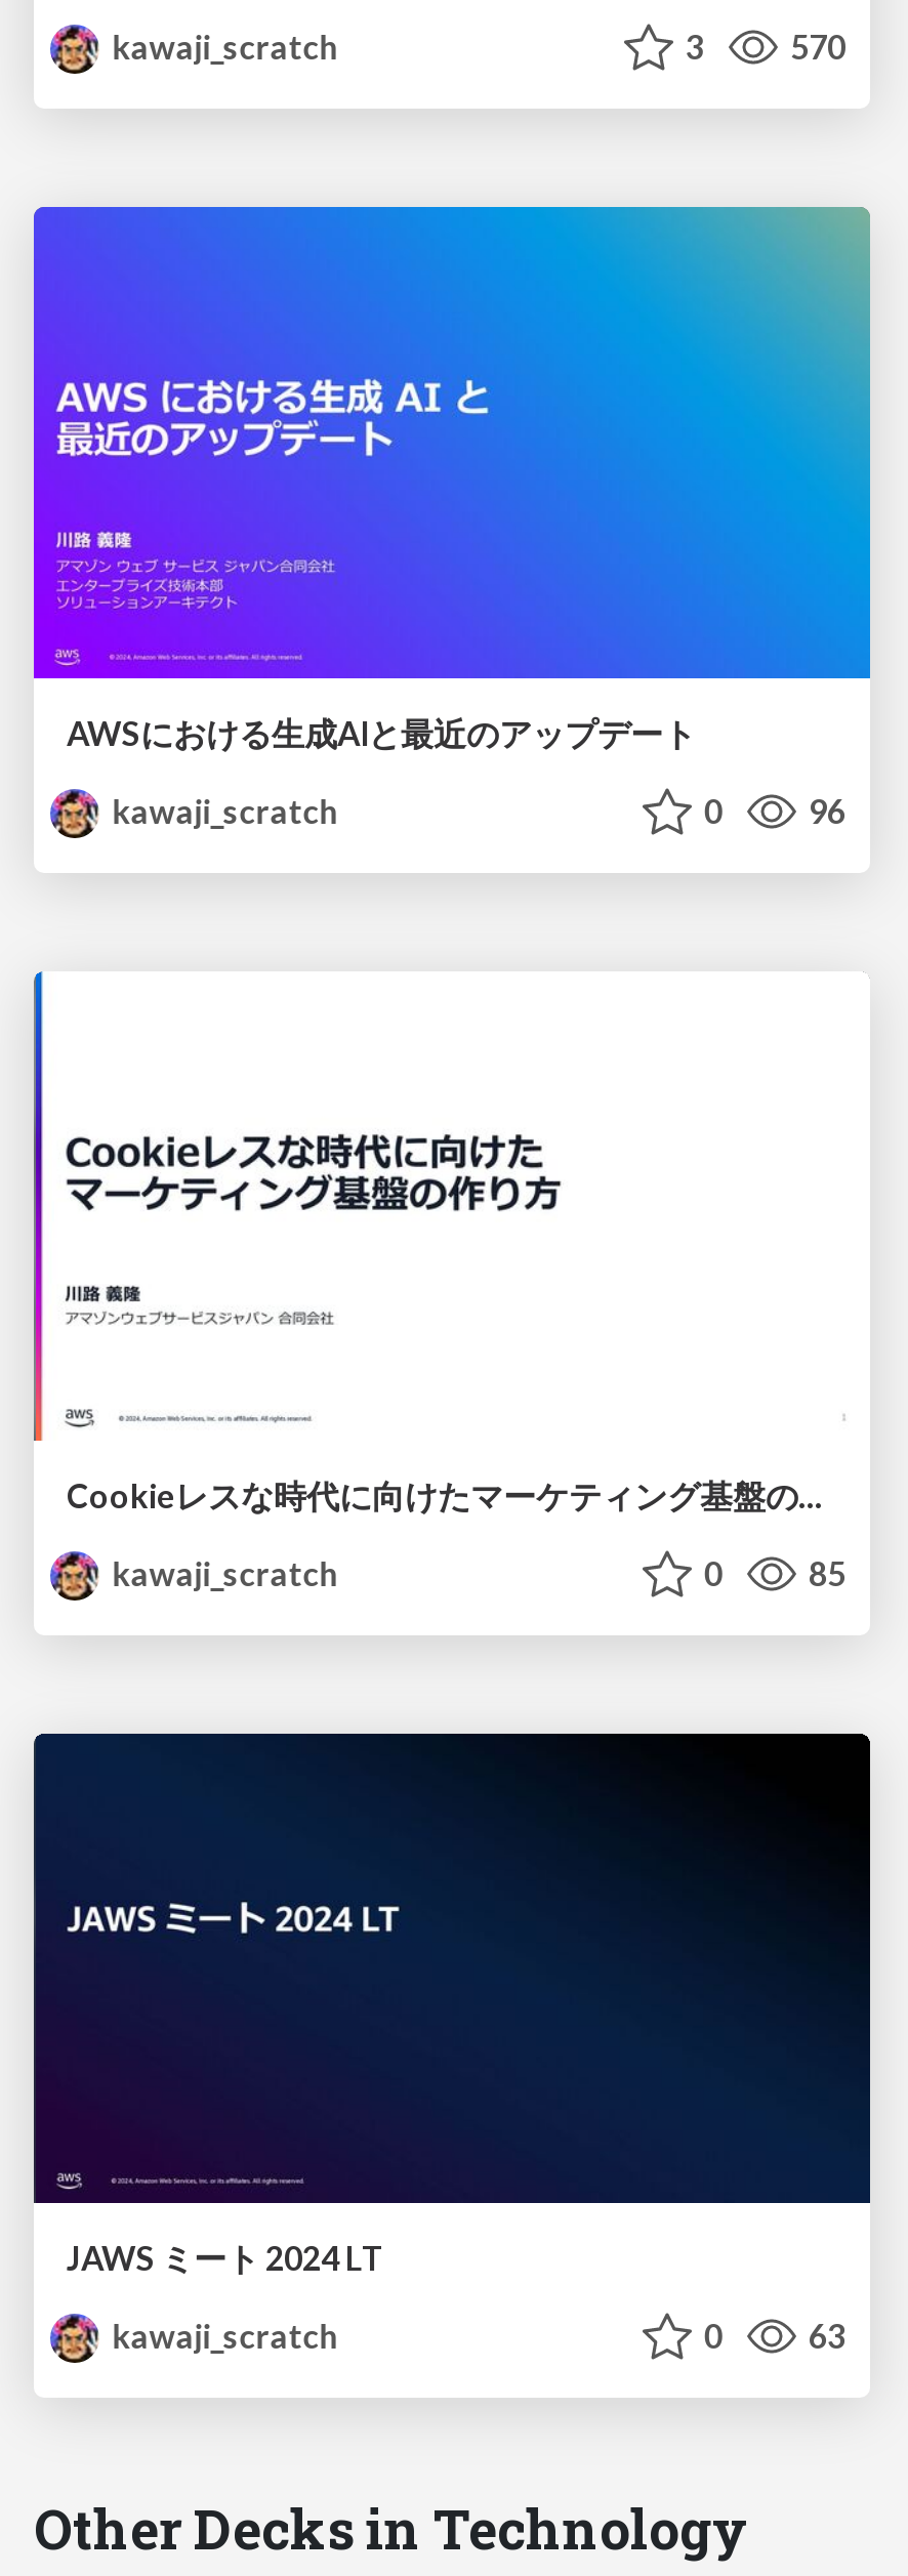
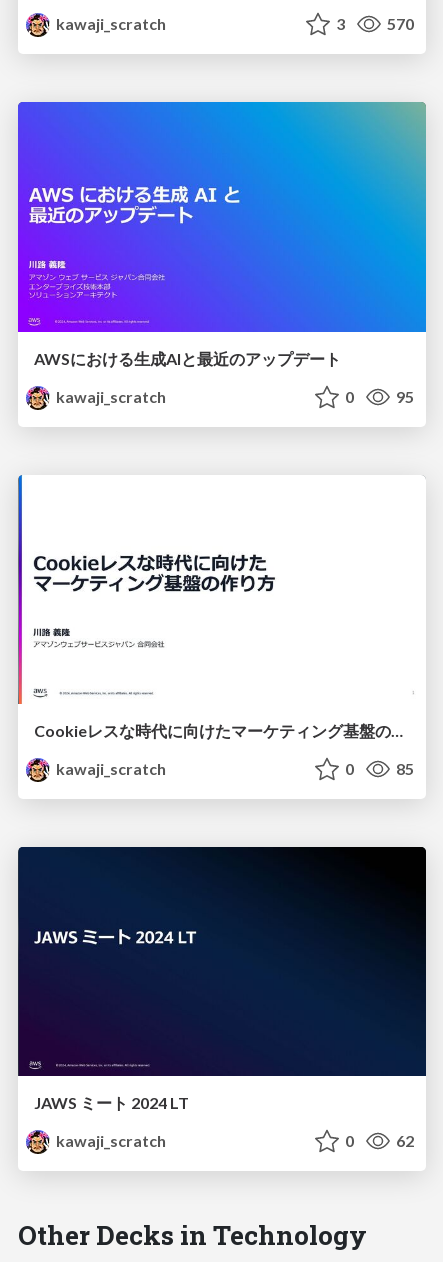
- 96
+ 95

- 63
+ 62
